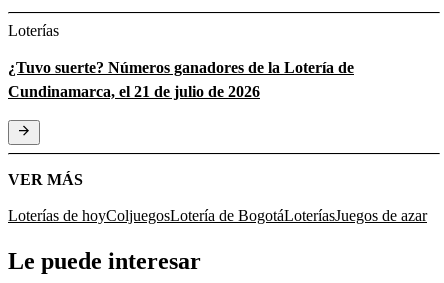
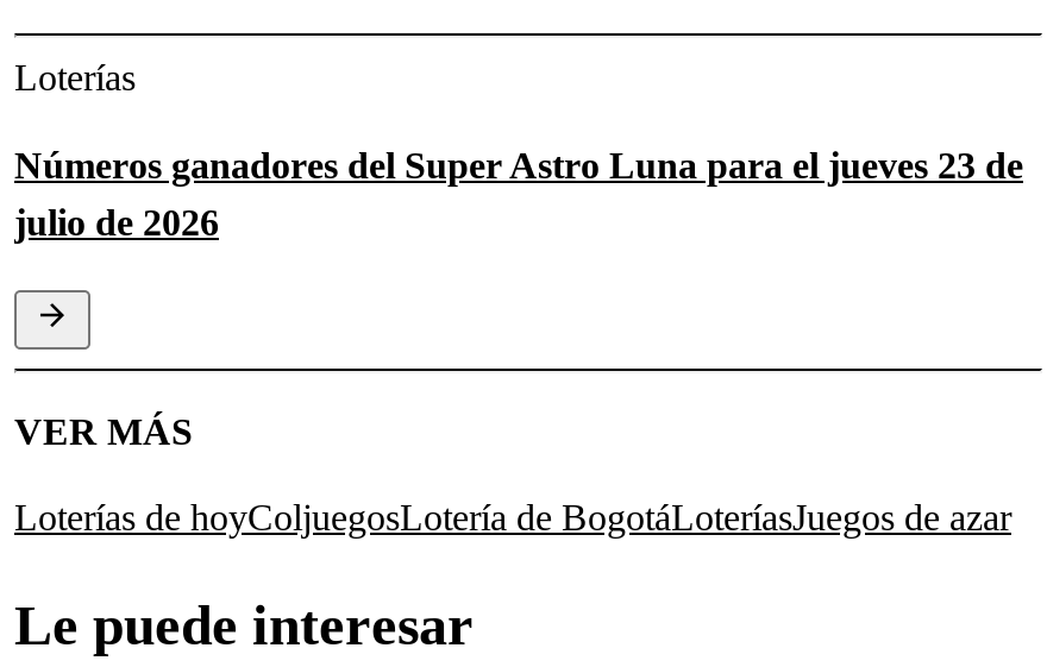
- ¿Tuvo suerte? Números ganadores de la Lotería de
- Cundinamarca, el 21 de julio de 2026
+ Números ganadores del Super Astro Luna para el jueves 23 de
+ julio de 2026
